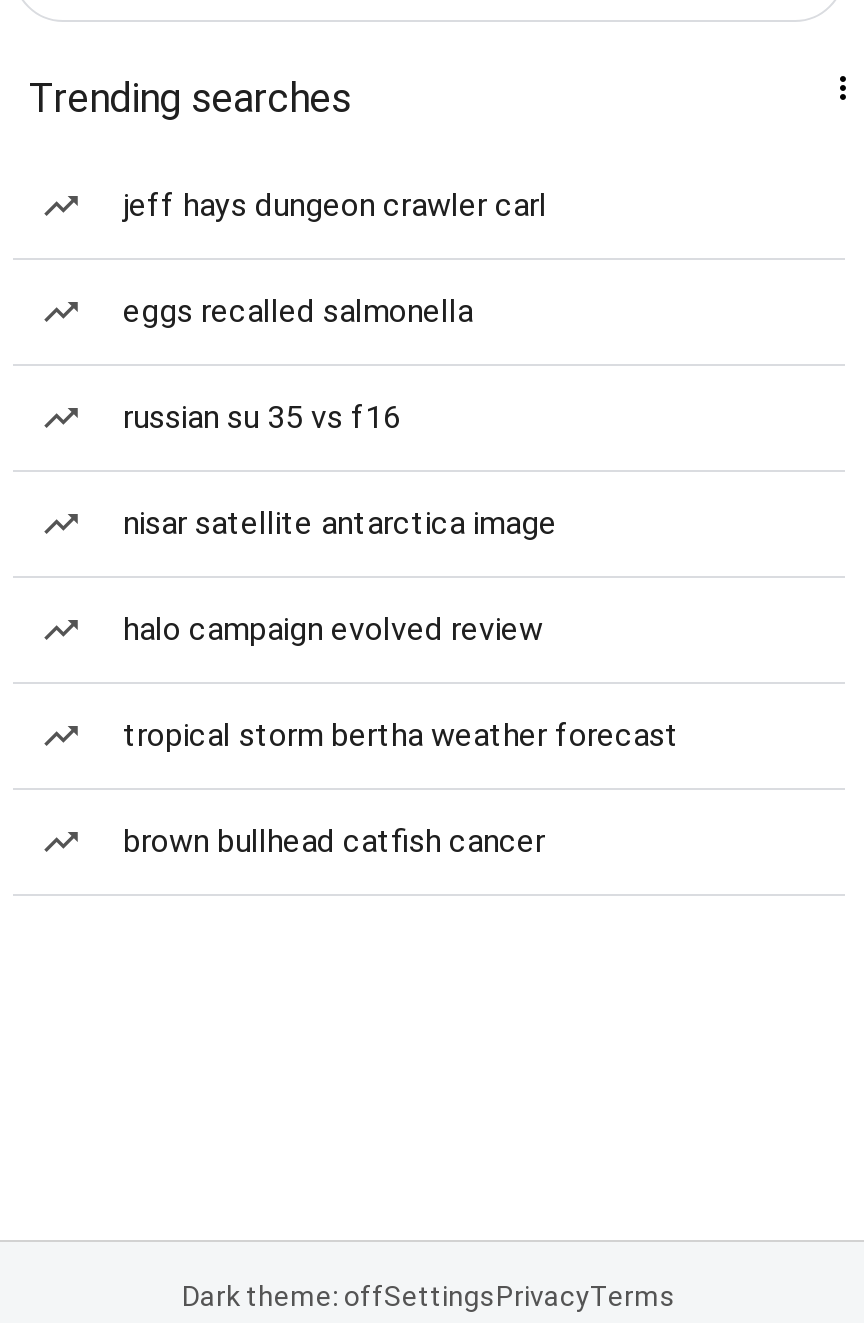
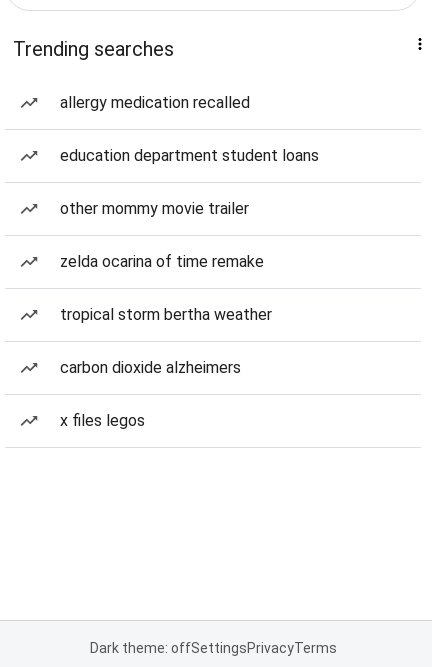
- jeff hays dungeon crawler carl
+ allergy medication recalled

- eggs recalled salmonella
+ education department student loans

- russian su 35 vs f16
+ other mommy movie trailer

- nisar satellite antarctica image
+ zelda ocarina of time remake

- halo campaign evolved review
+ tropical storm bertha weather

- tropical storm bertha weather forecast
+ carbon dioxide alzheimers

- brown bullhead catfish cancer
+ x files legos
